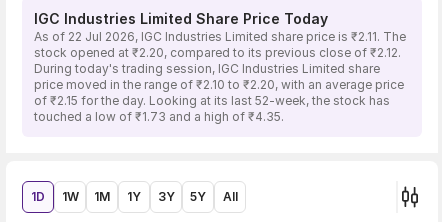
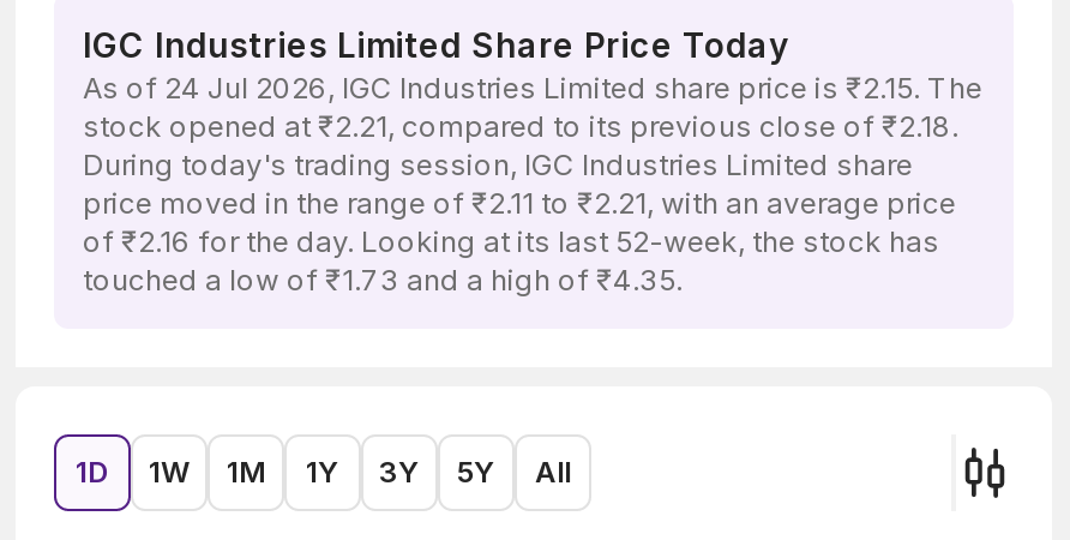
- As of 22 Jul 2026, IGC Industries Limited share price is ₹2.11. The
+ As of 24 Jul 2026, IGC Industries Limited share price is ₹2.15. The

- stock opened at ₹2.20, compared to its previous close of ₹2.12.
+ stock opened at ₹2.21, compared to its previous close of ₹2.18.

- price moved in the range of ₹2.10 to ₹2.20, with an average price
+ price moved in the range of ₹2.11 to ₹2.21, with an average price

- of ₹2.15 for the day. Looking at its last 52-week, the stock has
+ of ₹2.16 for the day. Looking at its last 52-week, the stock has
